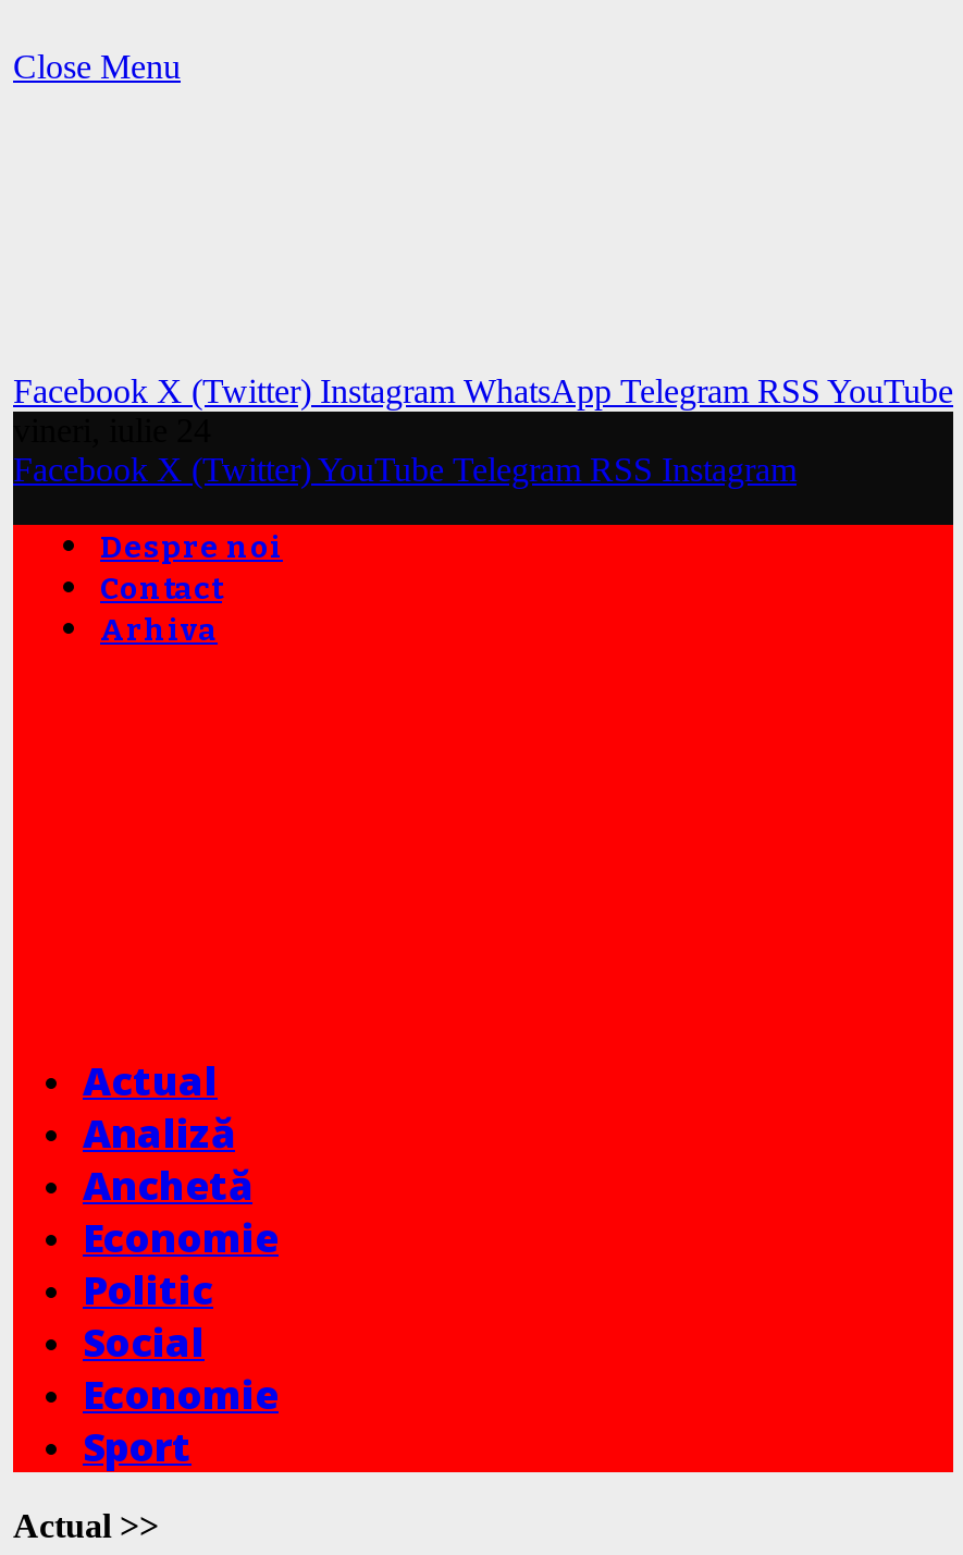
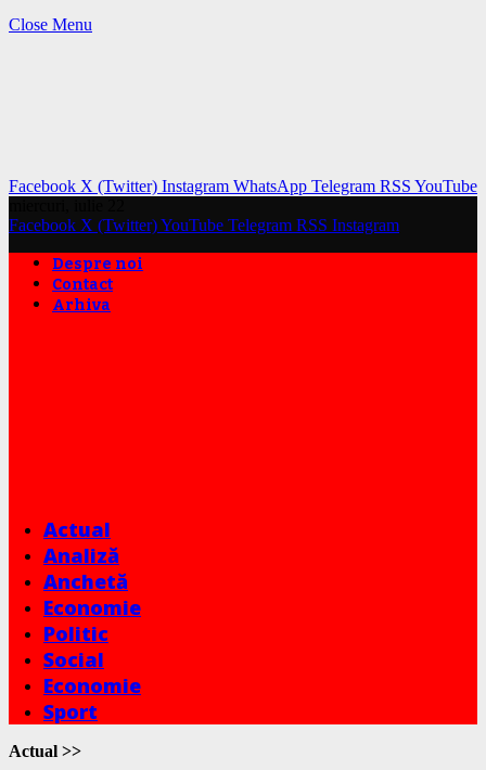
- vineri, iulie 24
+ miercuri, iulie 22
